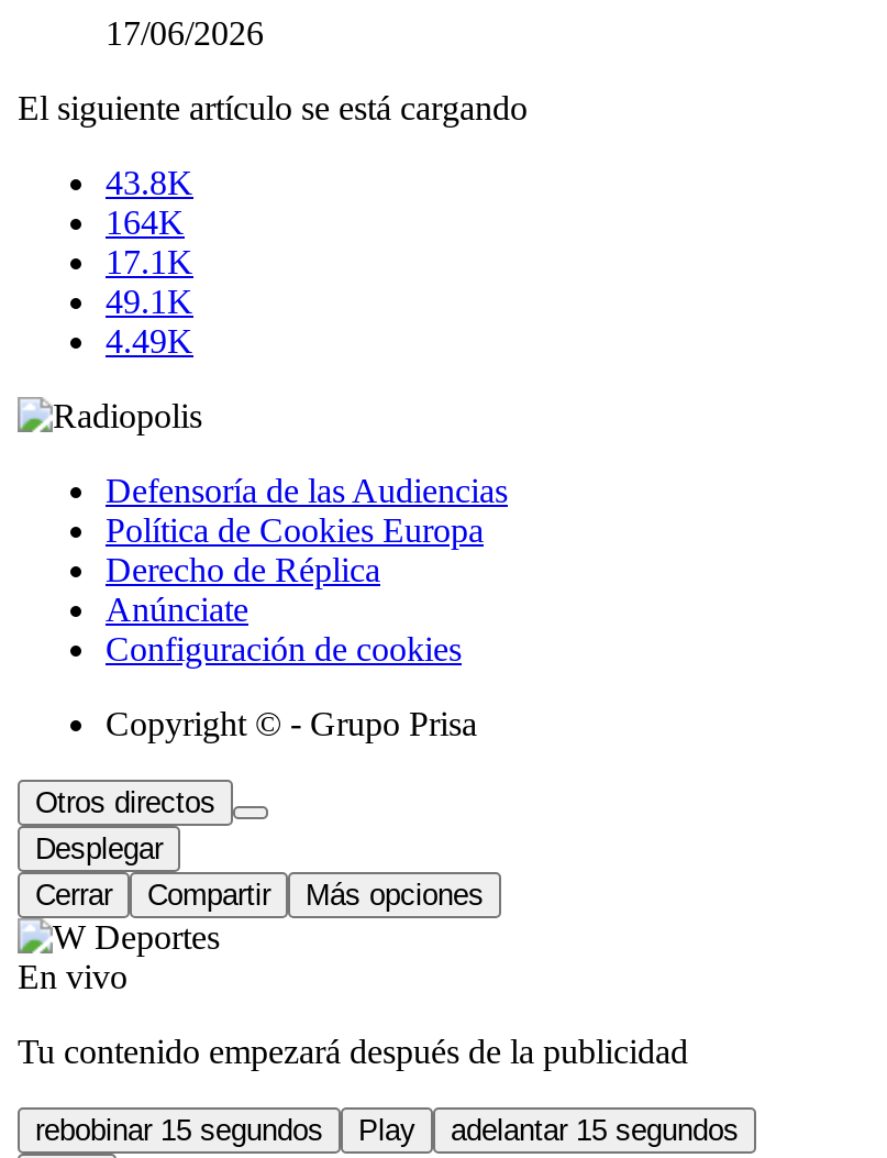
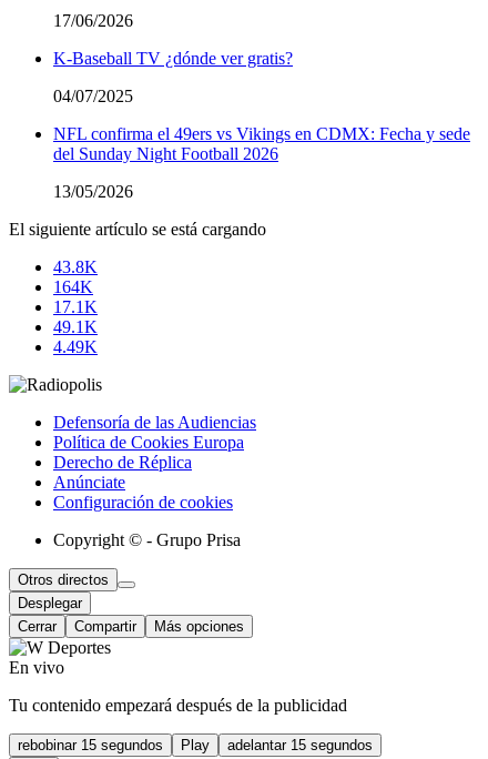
+ K-Baseball TV ¿dónde ver gratis?
+ 04/07/2025
+ NFL confirma el 49ers vs Vikings en CDMX: Fecha y sede
+ del Sunday Night Football 2026
+ 13/05/2026
